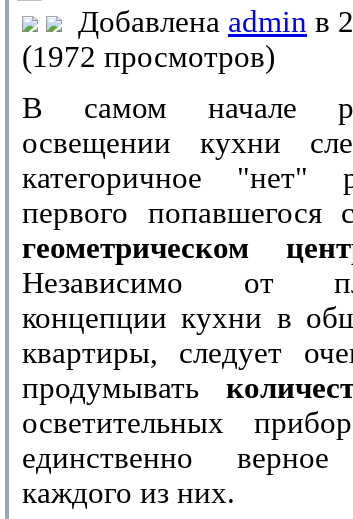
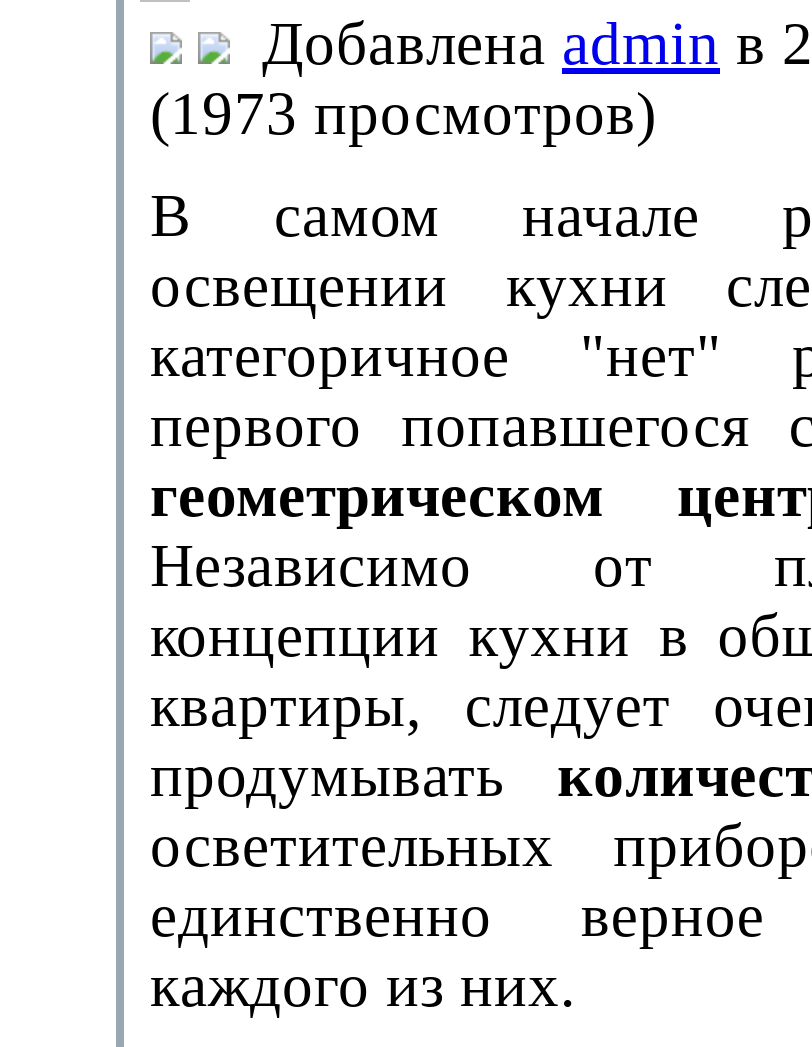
- (1972 просмотров)
+ (1973 просмотров)
